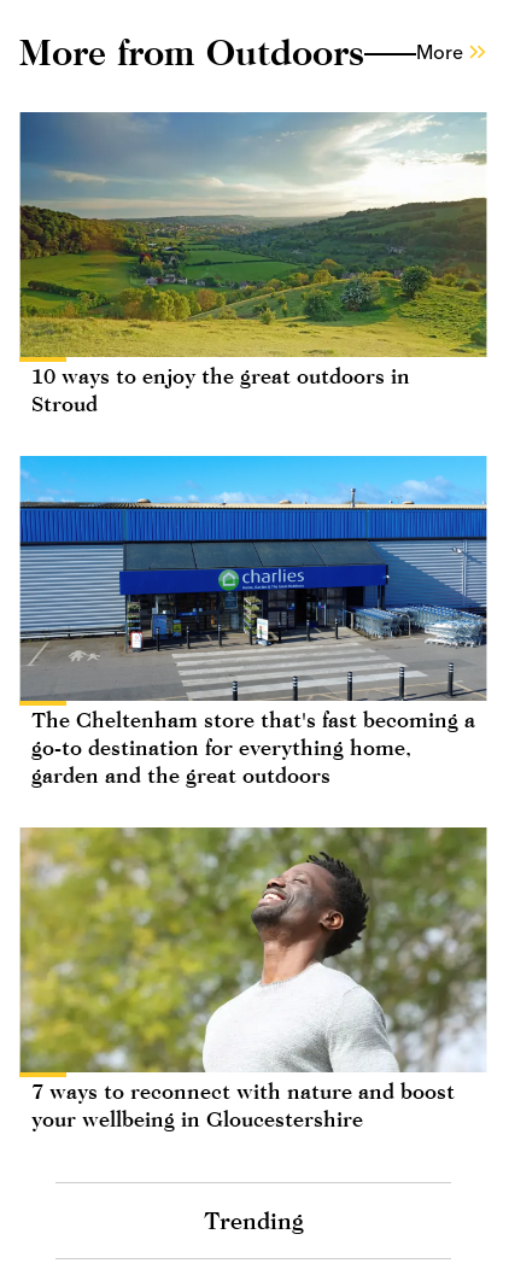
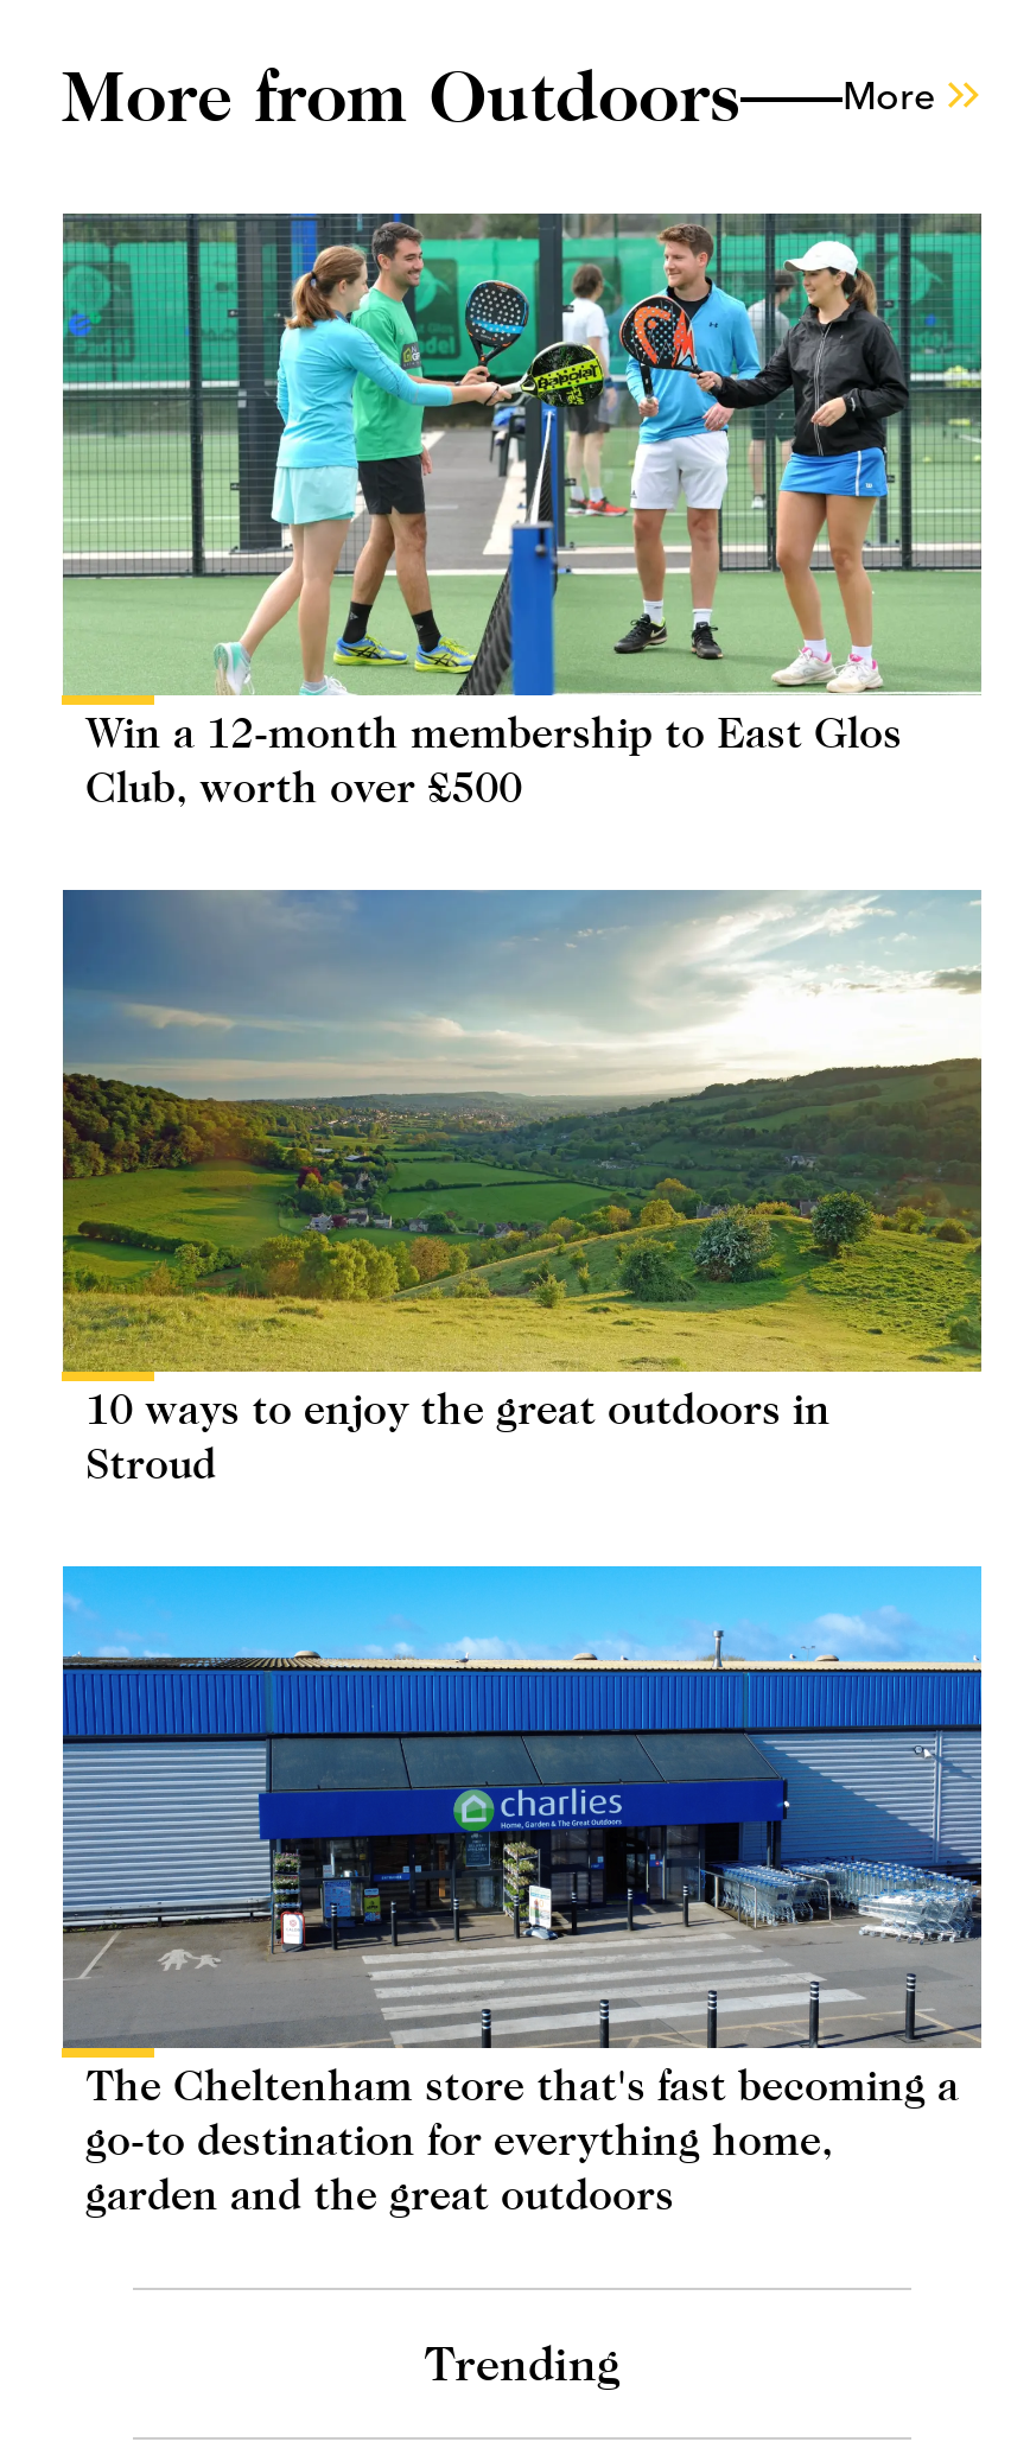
+ [image]
+ Win a 12-month membership to East Glos
+ Club, worth over £500

moved down: [image] | 10 ways to enjoy the great outdoors in | Stroud | The Cheltenham store that's fast becoming a | go-to destination for everything home, | garden and the great outdoors

- [image]
- 7 ways to reconnect with nature and boost
- your wellbeing in Gloucestershire
